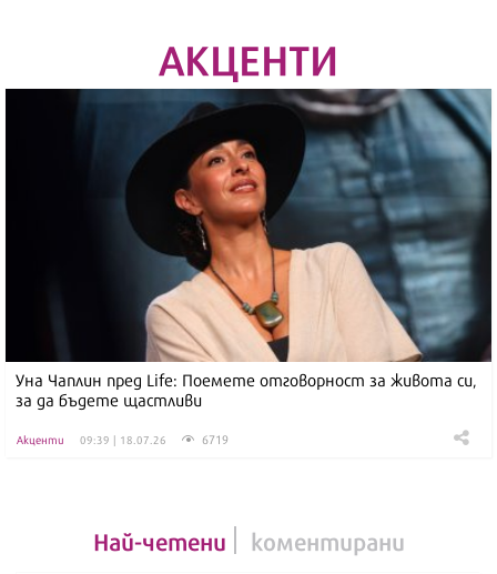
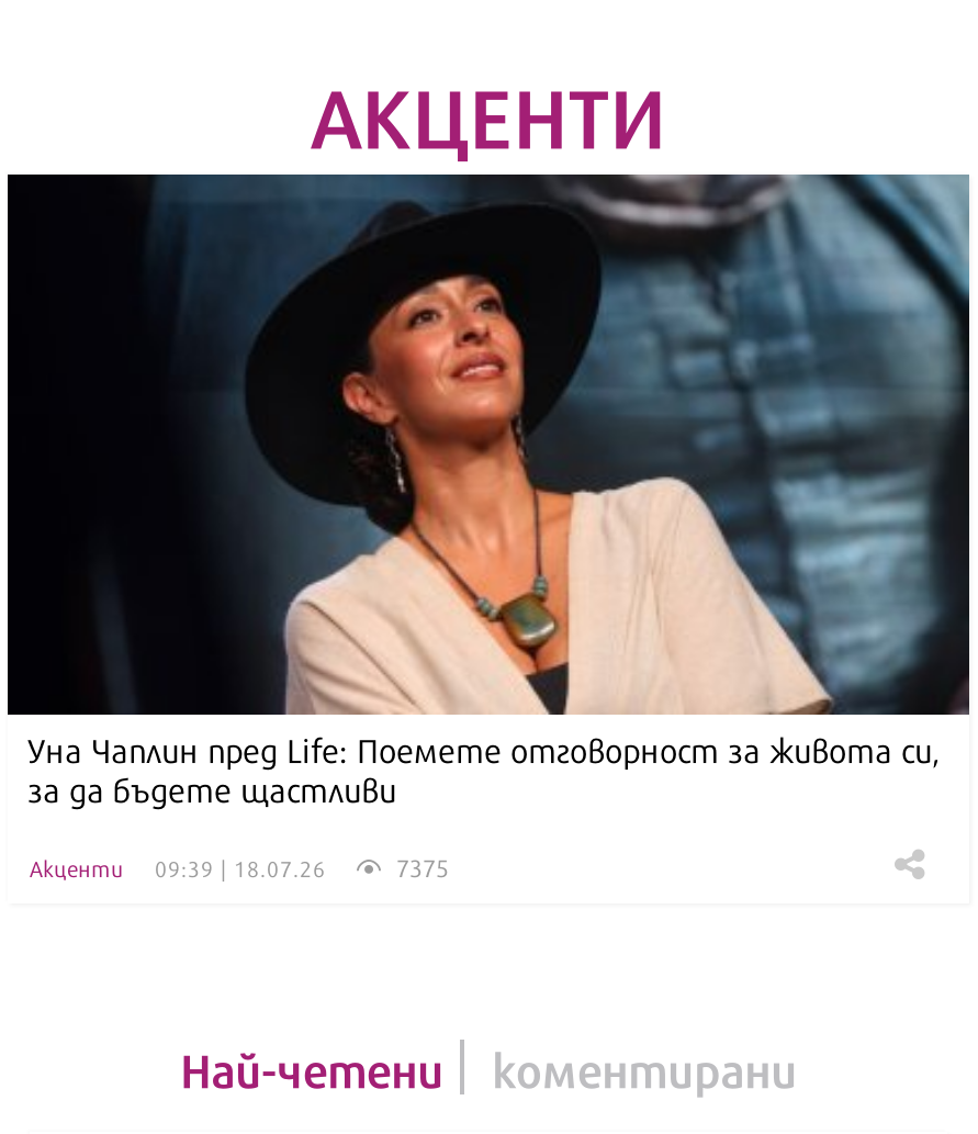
- 6719
+ 7375
